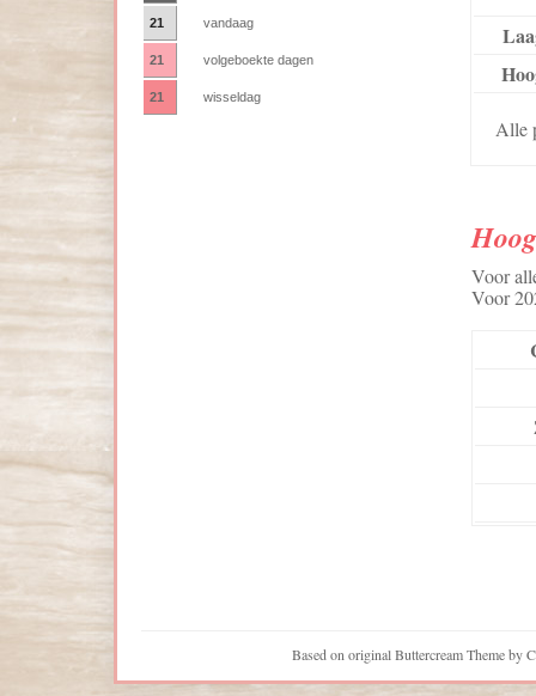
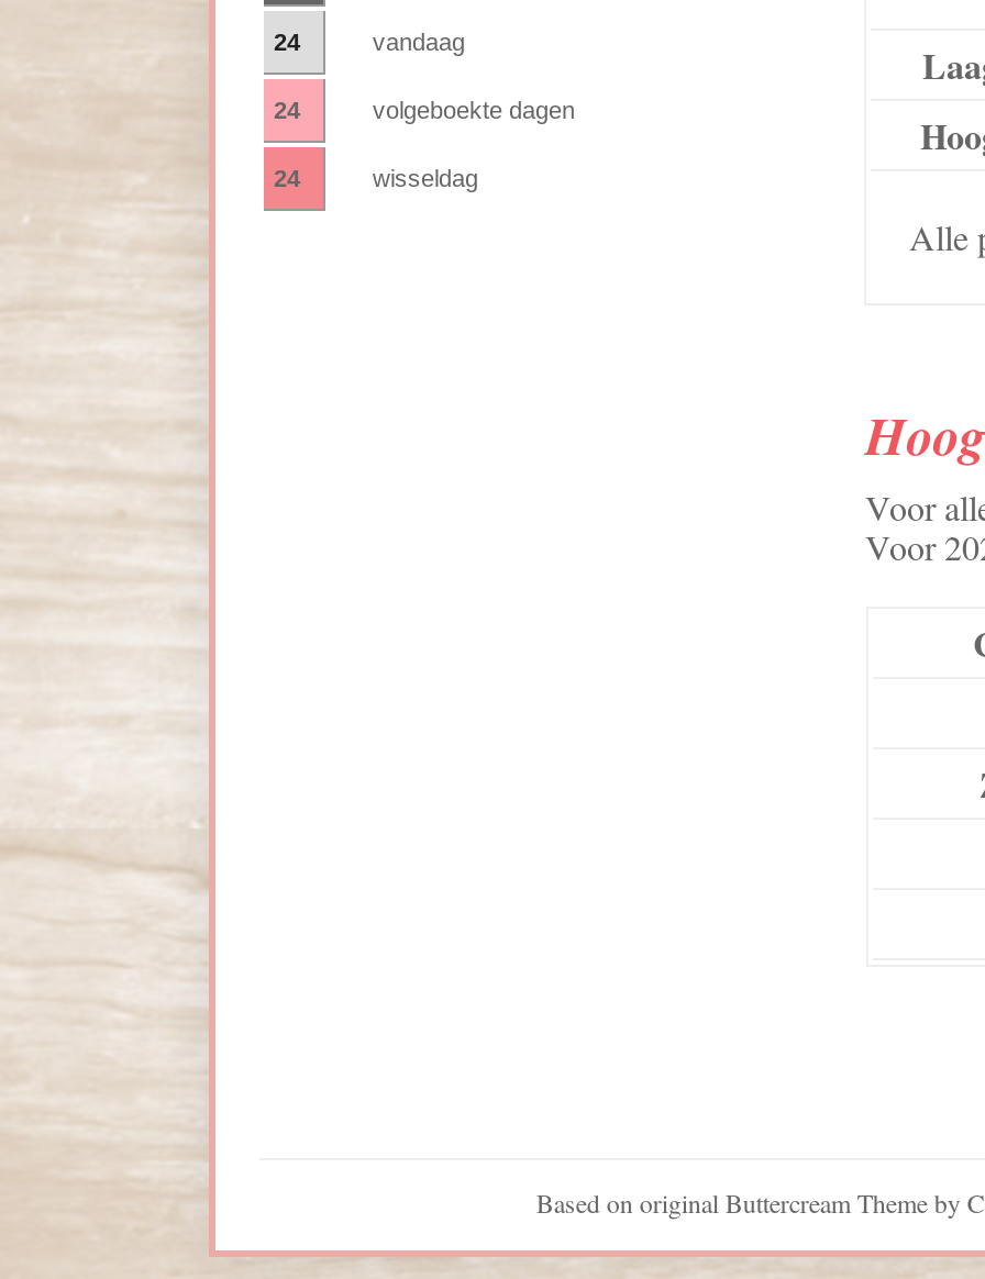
- 21
+ 24

- 21
+ 24

- 21
+ 24
